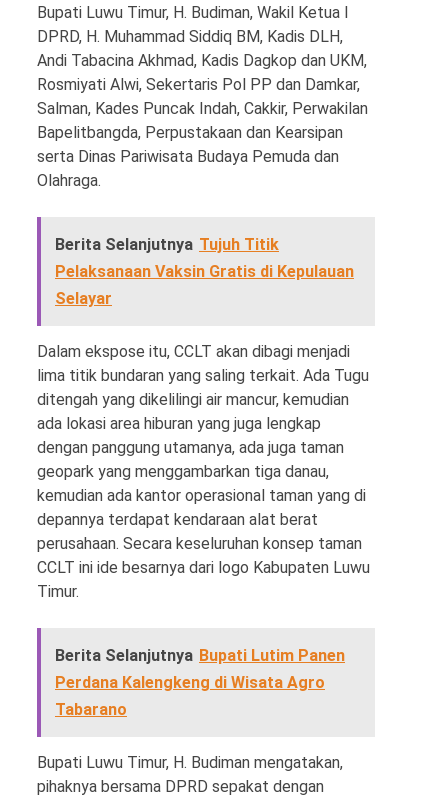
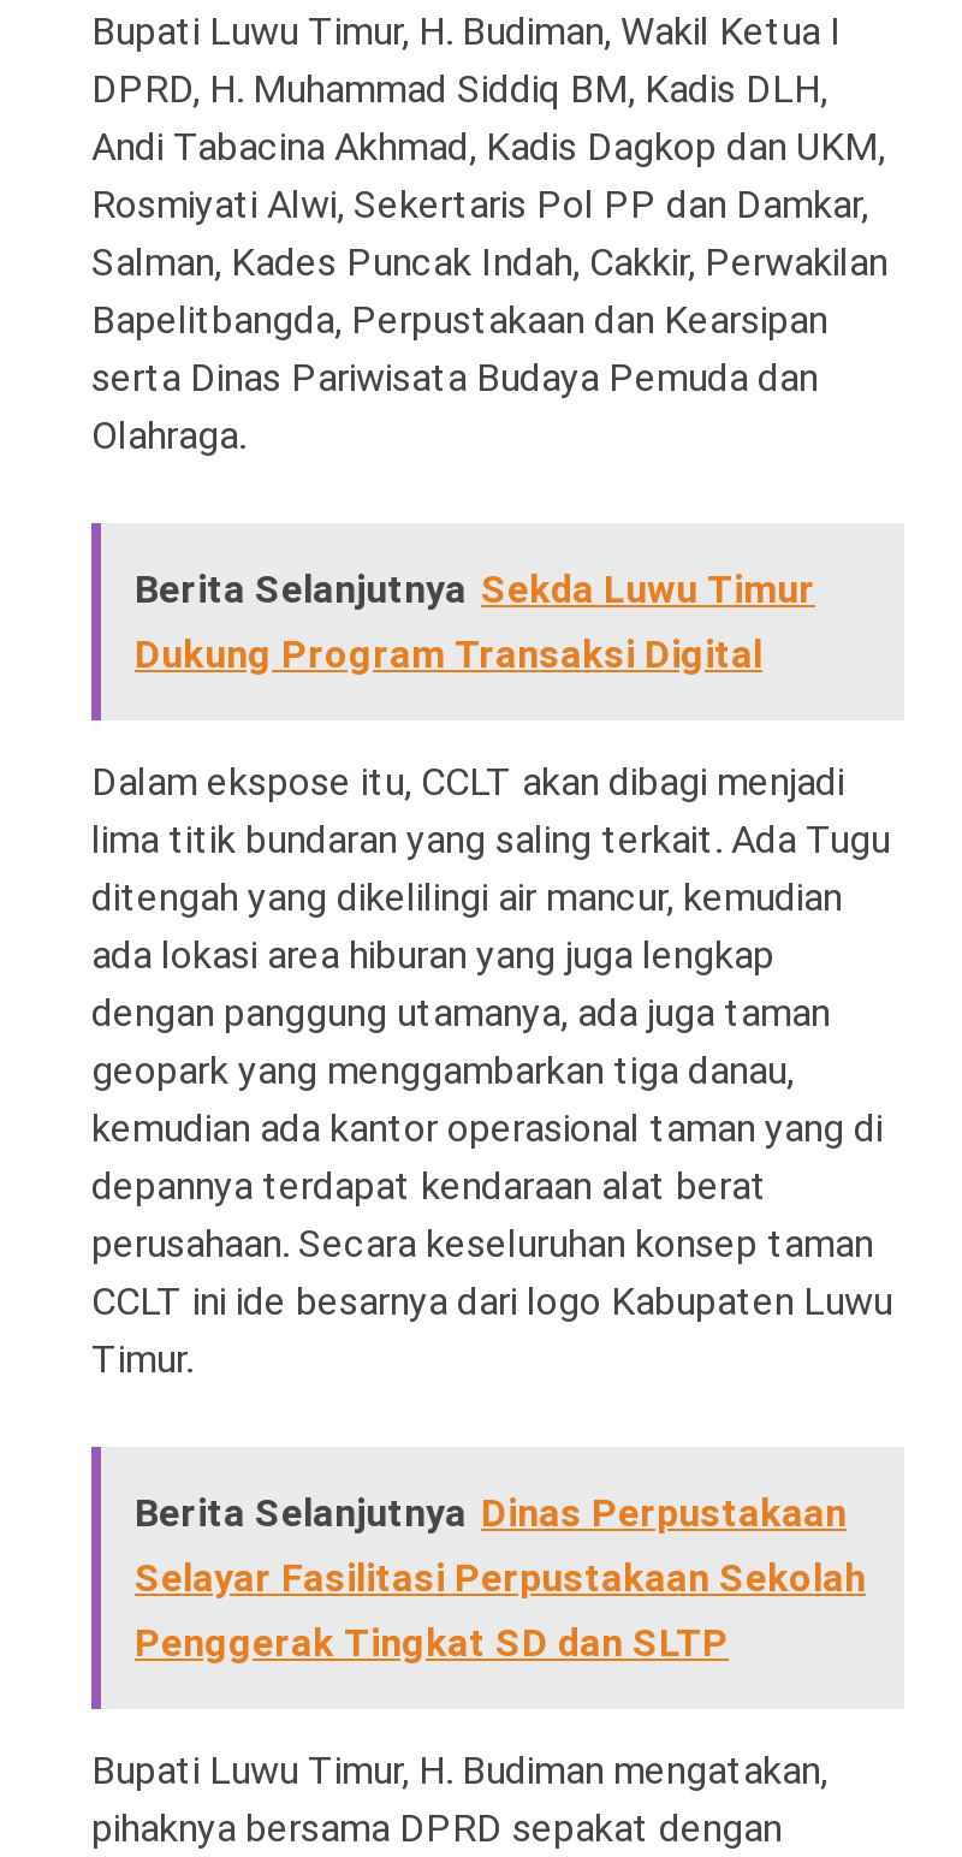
- Berita Selanjutnya Tujuh Titik
- Pelaksanaan Vaksin Gratis di Kepulauan
- Selayar
+ Berita Selanjutnya Sekda Luwu Timur
+ Dukung Program Transaksi Digital

- Berita Selanjutnya Bupati Lutim Panen
- Perdana Kalengkeng di Wisata Agro
- Tabarano
+ Berita Selanjutnya Dinas Perpustakaan
+ Selayar Fasilitasi Perpustakaan Sekolah
+ Penggerak Tingkat SD dan SLTP
